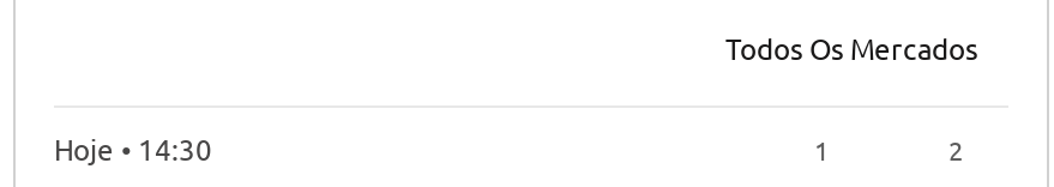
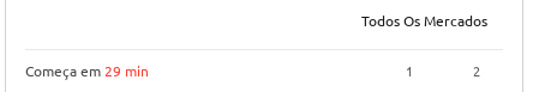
- Hoje • 14:30
+ Começa em 29 min
